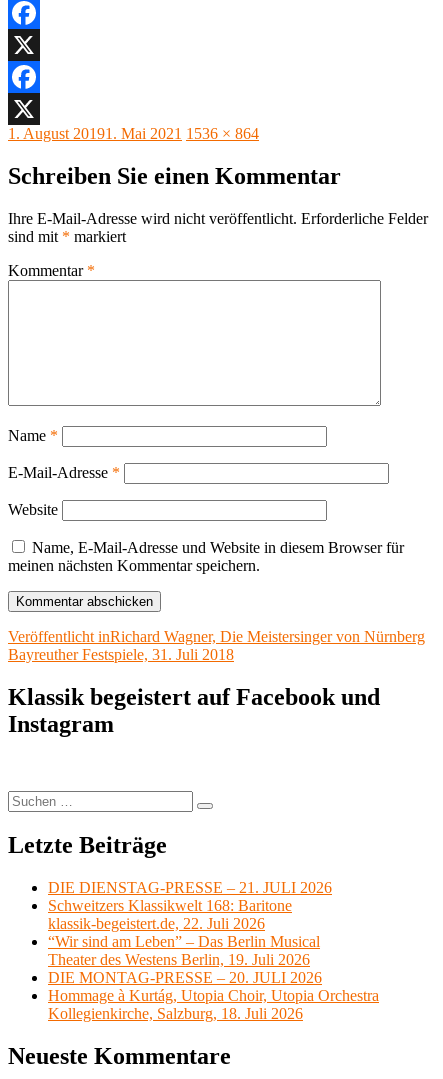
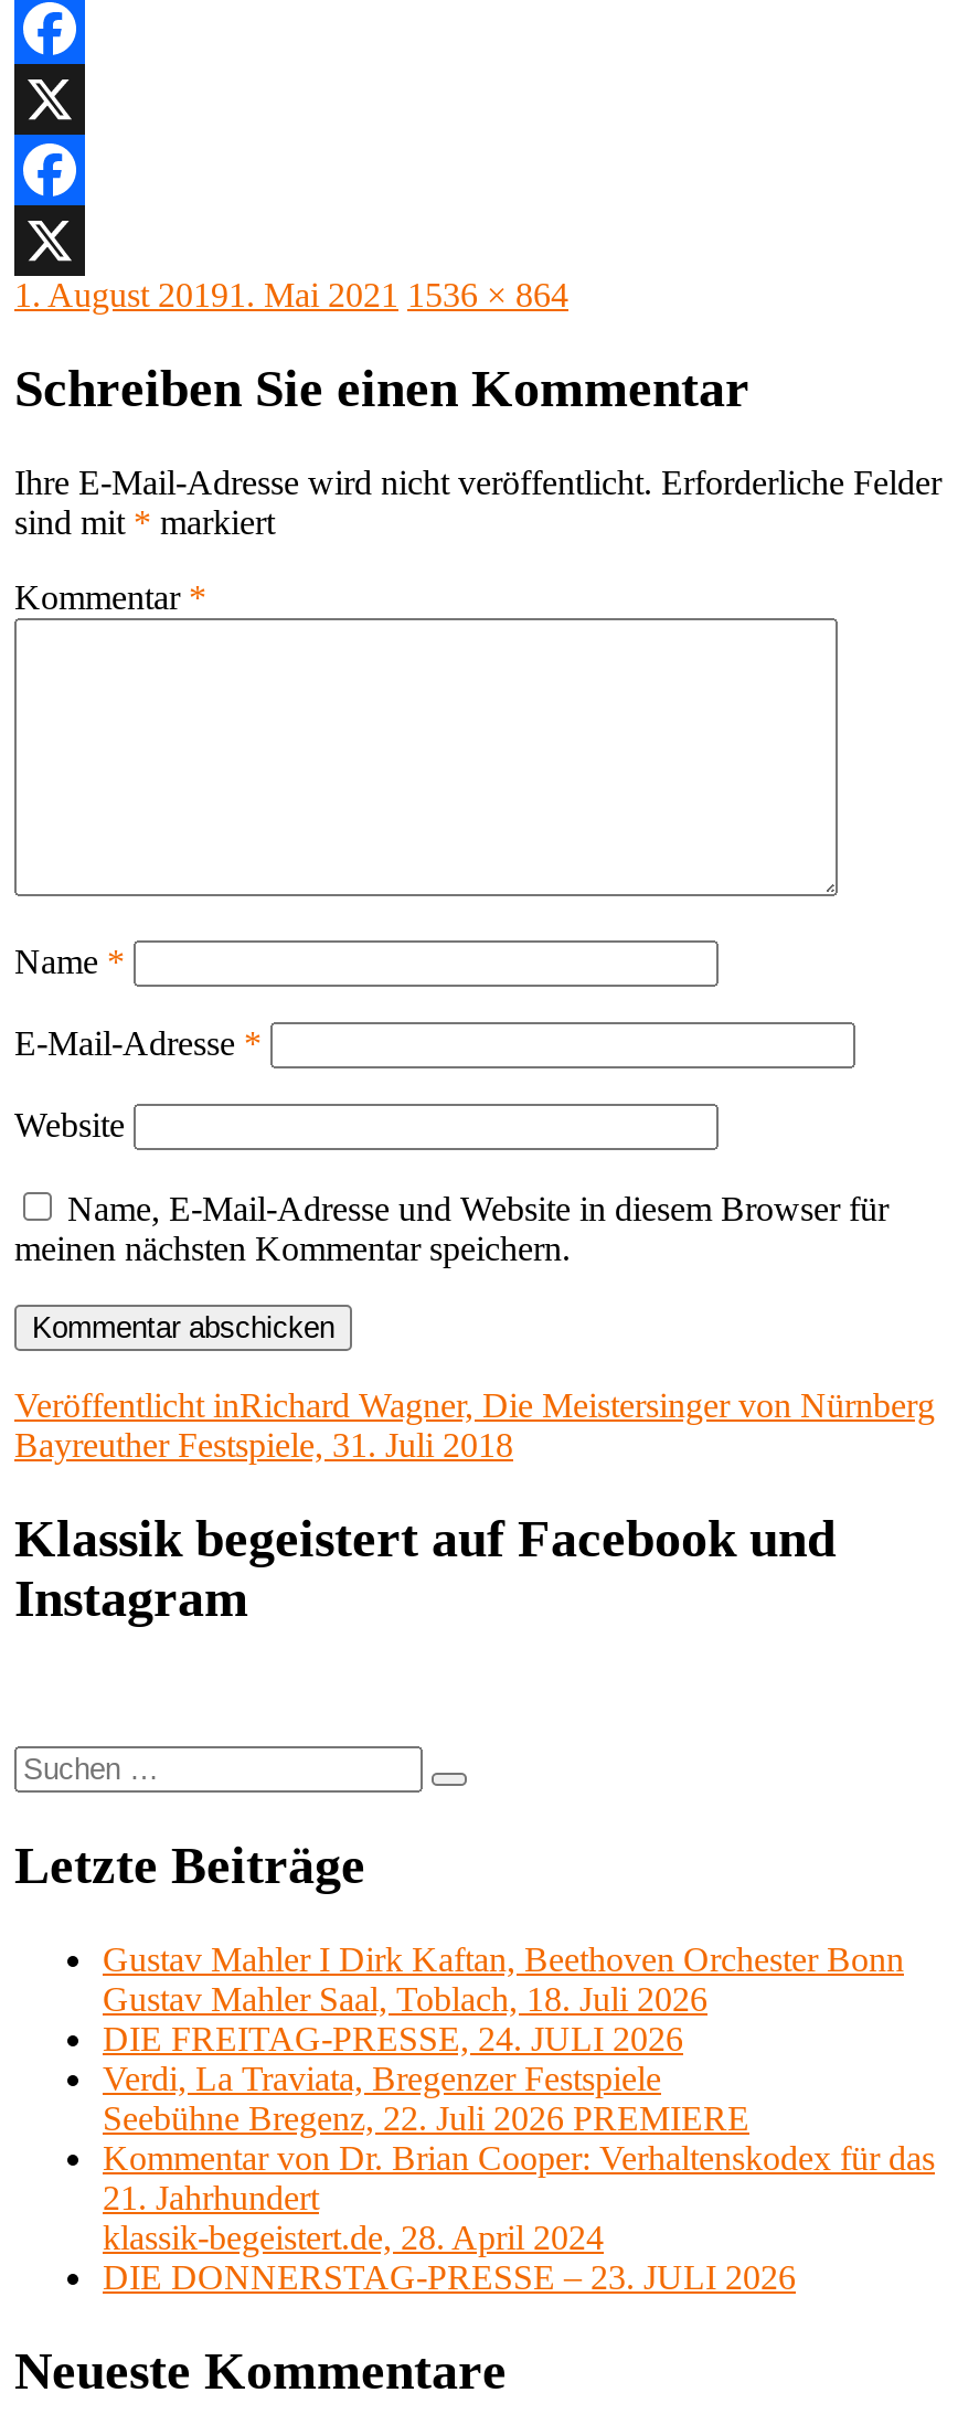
- DIE DIENSTAG-PRESSE – 21. JULI 2026
- Schweitzers Klassikwelt 168: Baritone
- klassik-begeistert.de, 22. Juli 2026
- “Wir sind am Leben” – Das Berlin Musical
- Theater des Westens Berlin, 19. Juli 2026
- DIE MONTAG-PRESSE – 20. JULI 2026
- Hommage à Kurtág, Utopia Choir, Utopia Orchestra
- Kollegienkirche, Salzburg, 18. Juli 2026
+ Gustav Mahler I Dirk Kaftan, Beethoven Orchester Bonn
+ Gustav Mahler Saal, Toblach, 18. Juli 2026
+ DIE FREITAG-PRESSE, 24. JULI 2026
+ Verdi, La Traviata, Bregenzer Festspiele
+ Seebühne Bregenz, 22. Juli 2026 PREMIERE
+ Kommentar von Dr. Brian Cooper: Verhaltenskodex für das
+ 21. Jahrhundert
+ klassik-begeistert.de, 28. April 2024
+ DIE DONNERSTAG-PRESSE – 23. JULI 2026
